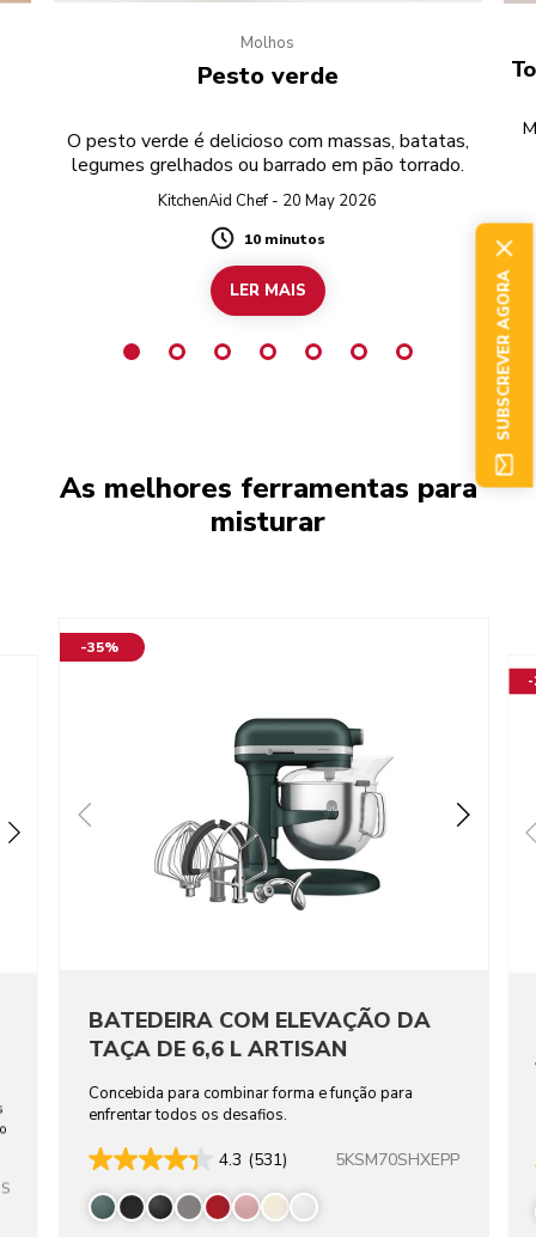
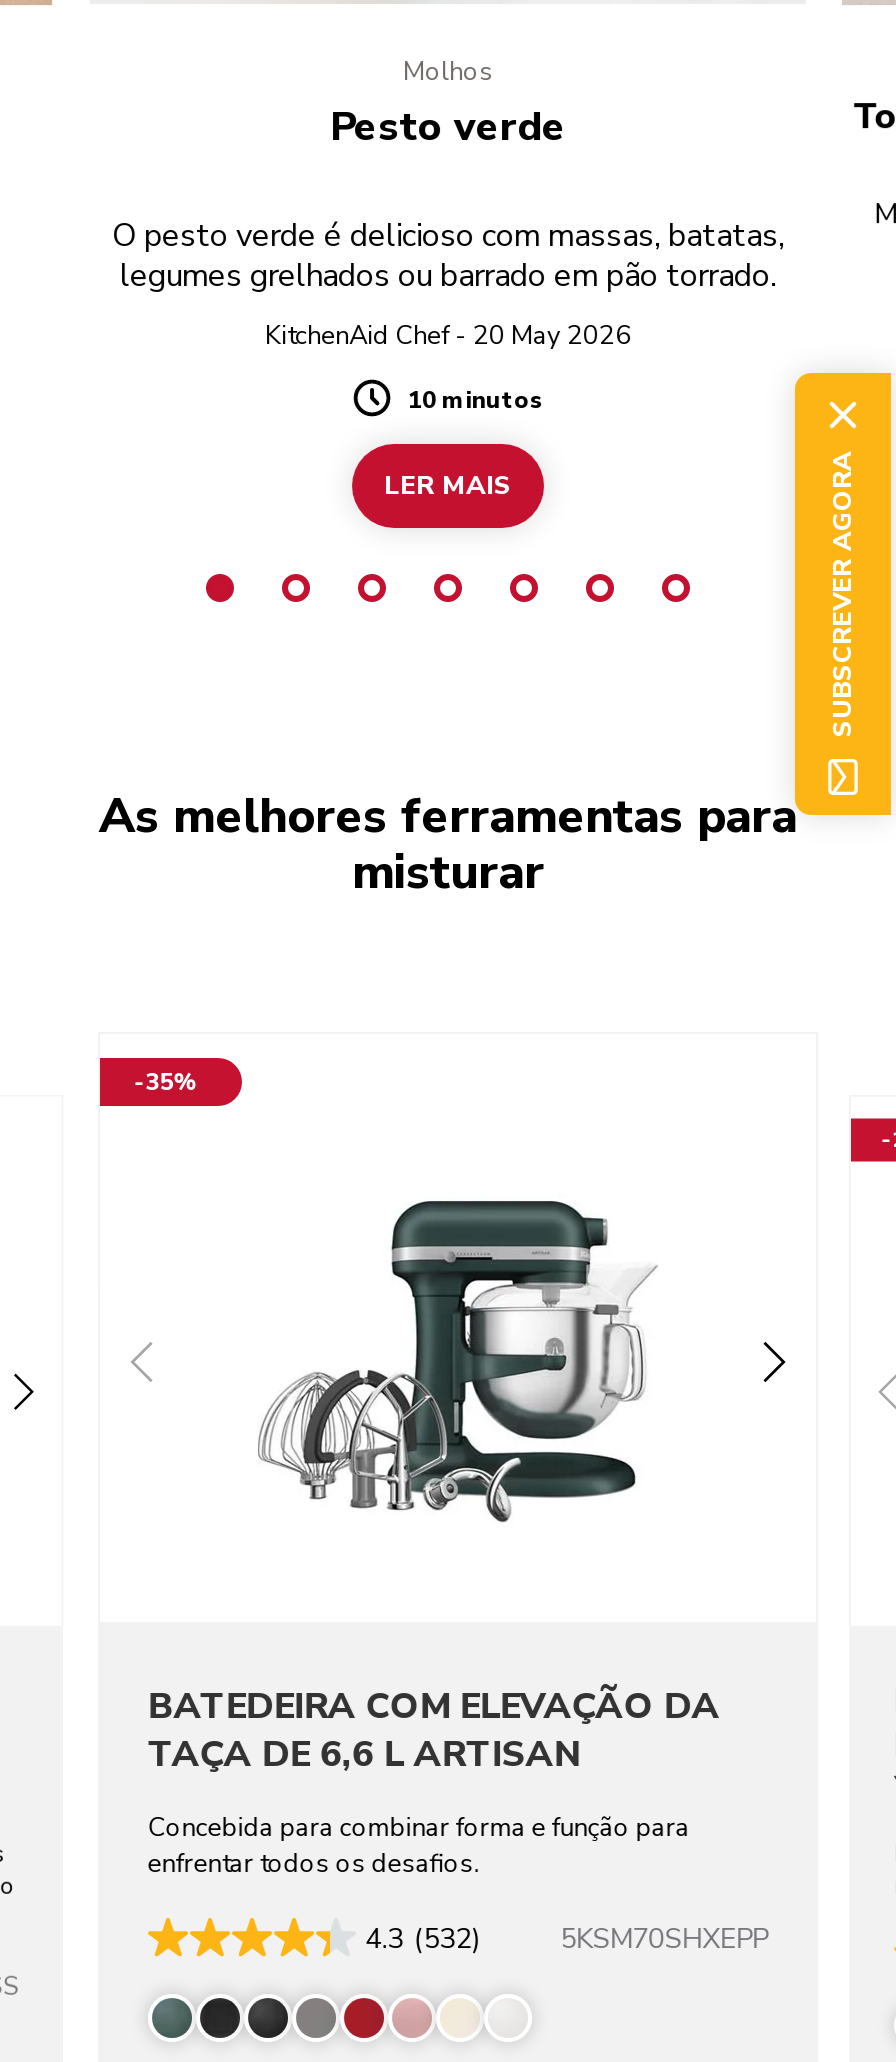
- 4.3 (531)
+ 4.3 (532)
